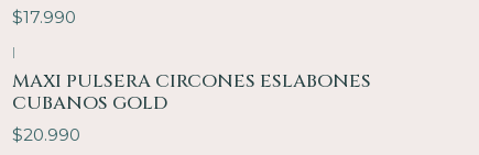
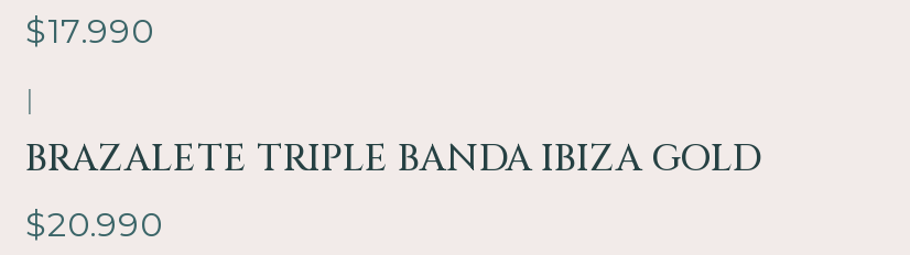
- MAXI PULSERA CIRCONES ESLABONES
- CUBANOS GOLD
+ BRAZALETE TRIPLE BANDA IBIZA GOLD
